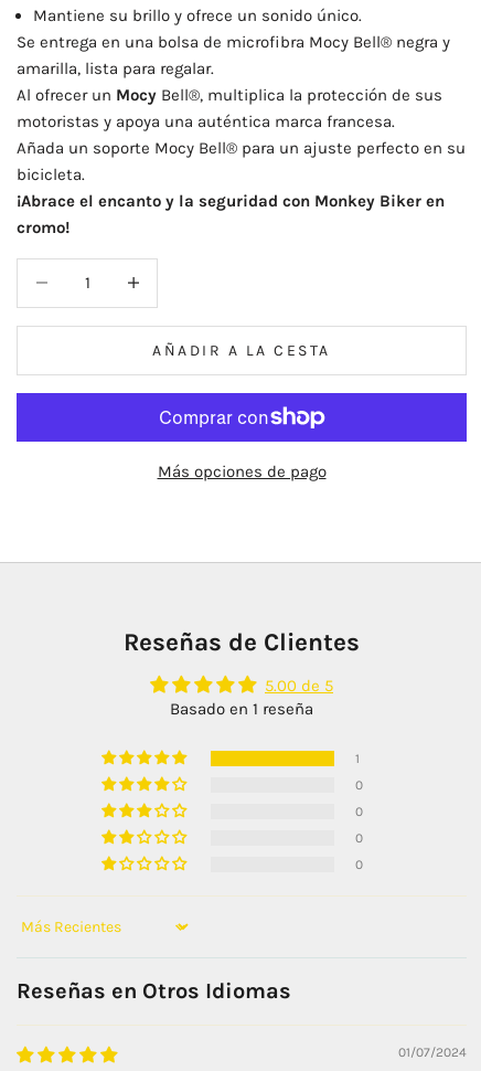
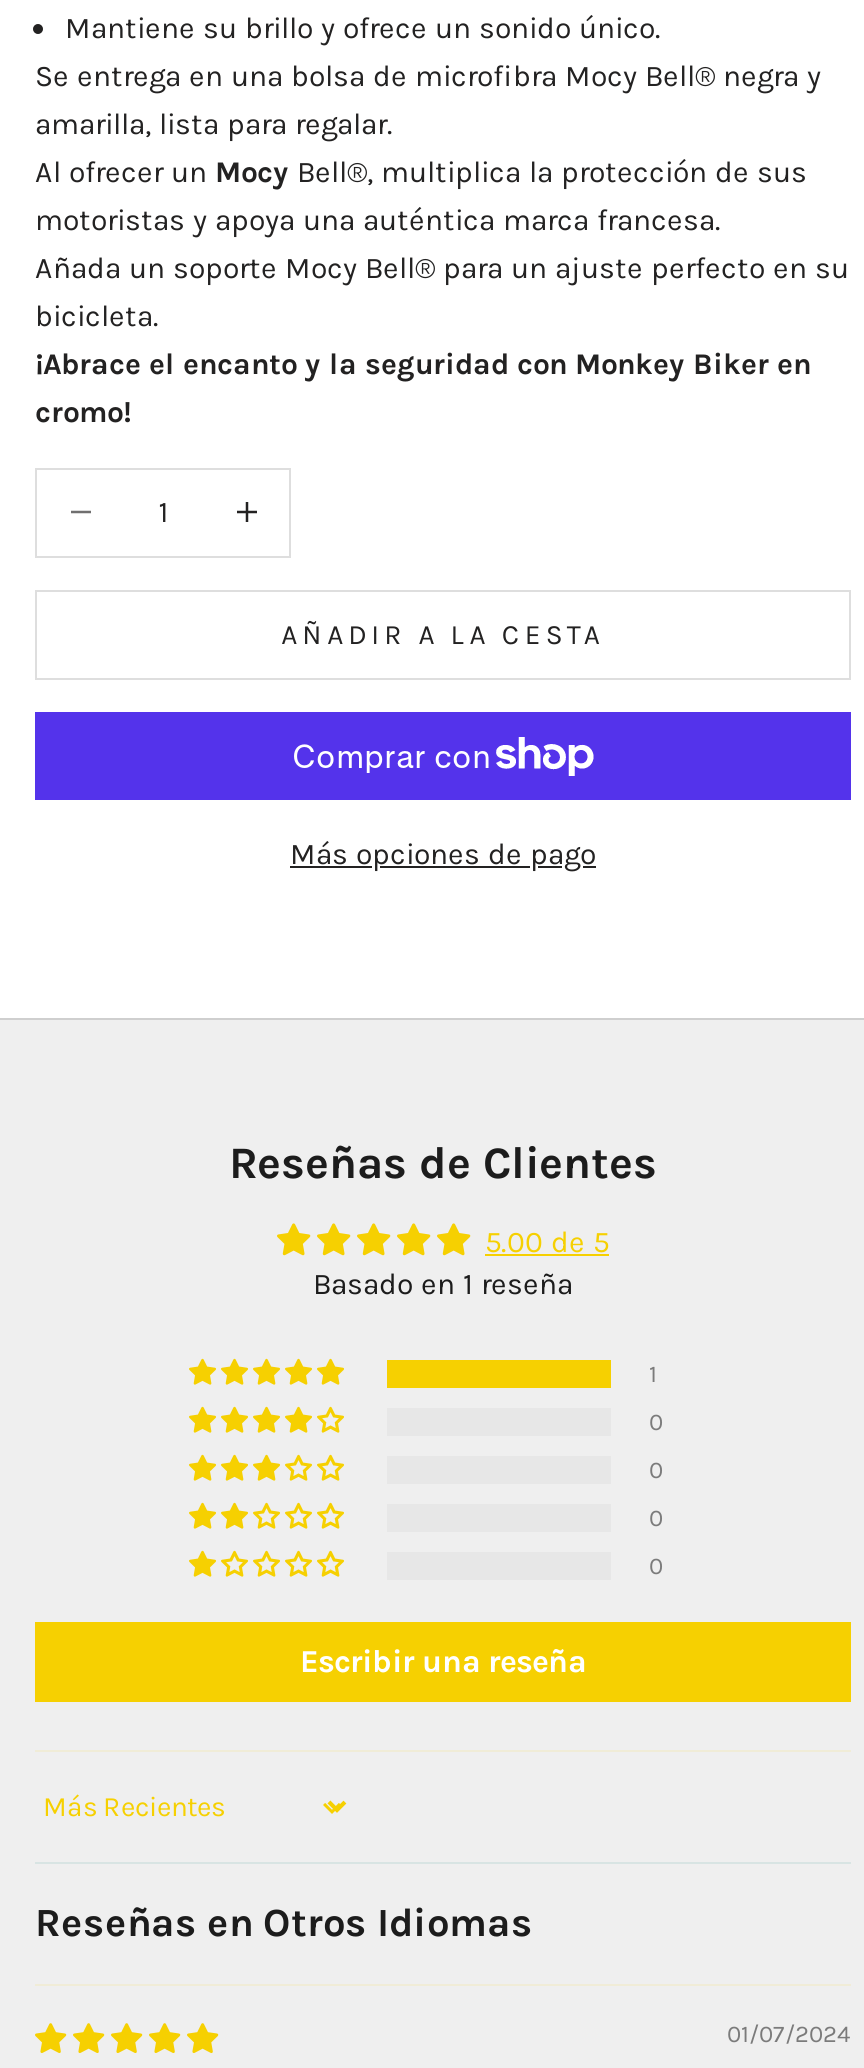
+ Escribir una reseña
